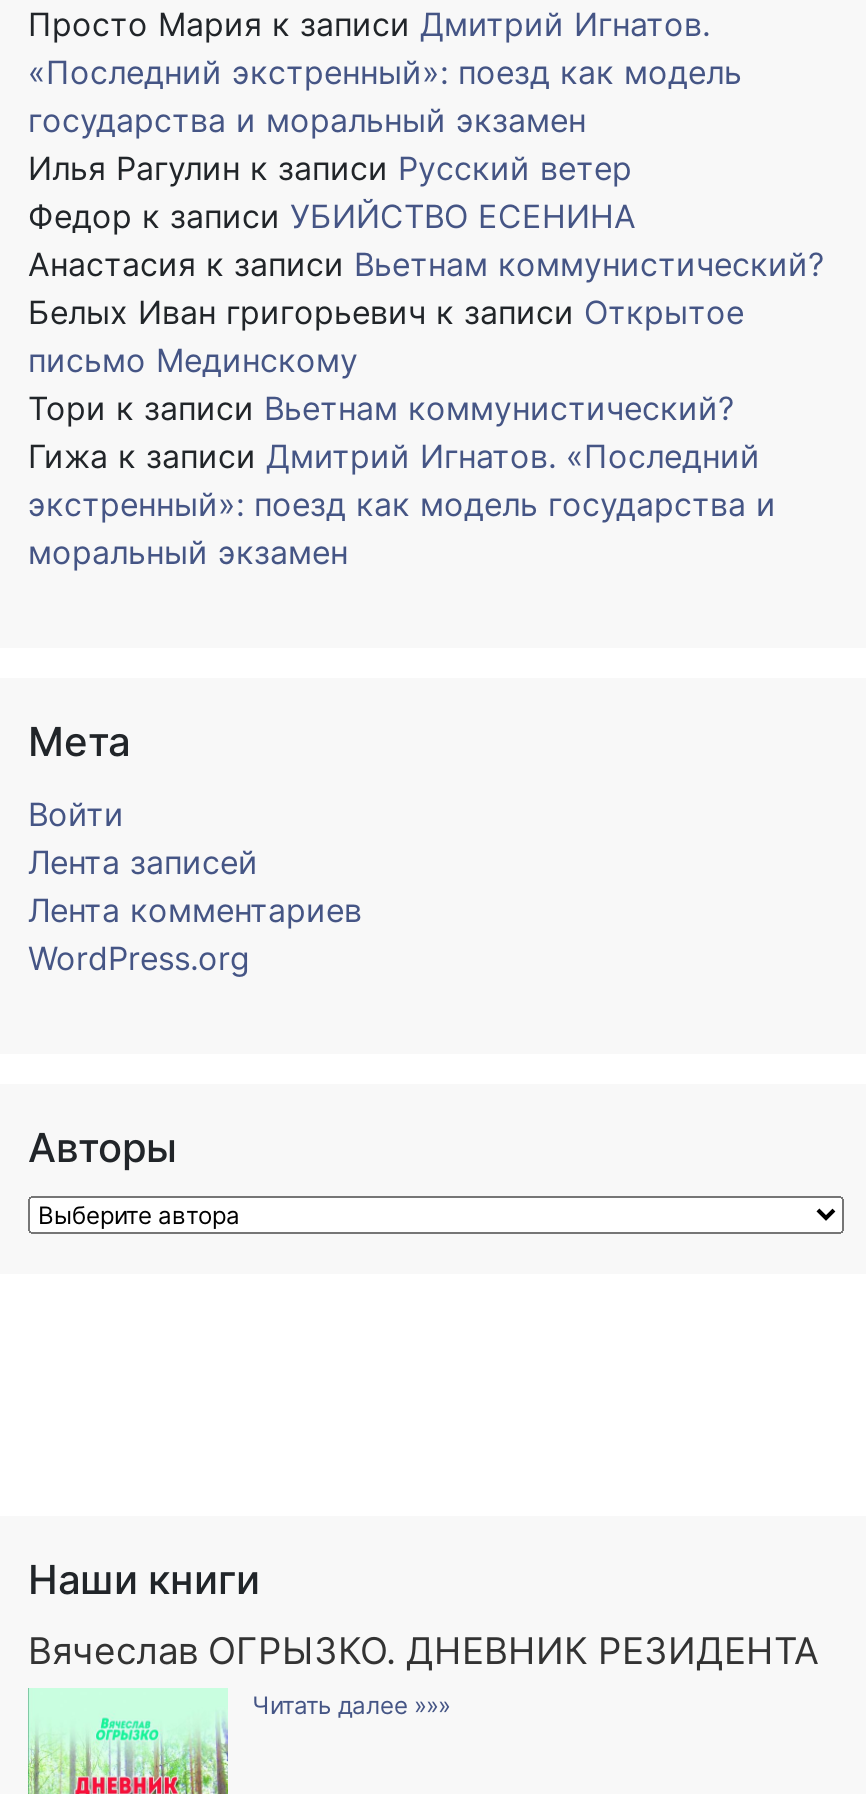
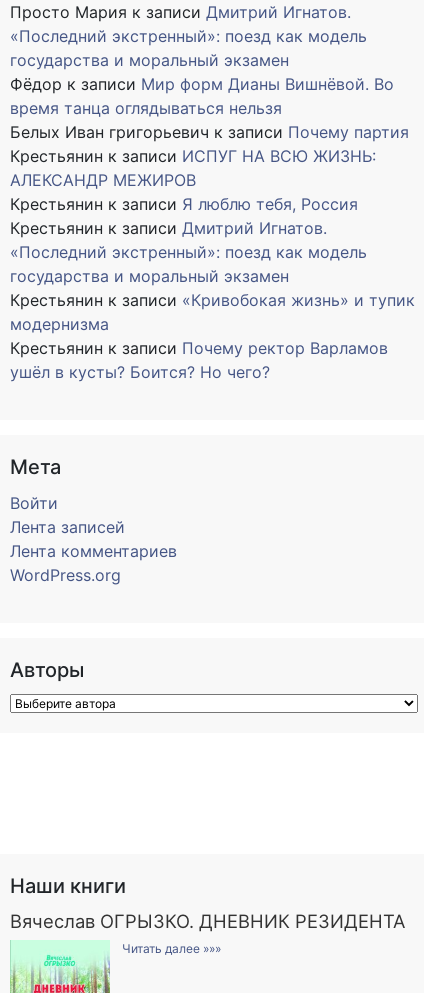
- Илья Рагулин к записи Русский ветер
- Федор к записи УБИЙСТВО ЕСЕНИНА
- Анастасия к записи Вьетнам коммунистический?
- Белых Иван григорьевич к записи Открытое
- письмо Мединскому
- Тори к записи Вьетнам коммунистический?
- Гижа к записи Дмитрий Игнатов. «Последний
- экстренный»: поезд как модель государства и
- моральный экзамен
+ Фёдор к записи Мир форм Дианы Вишнёвой. Во
+ время танца оглядываться нельзя
+ Белых Иван григорьевич к записи Почему партия
+ Крестьянин к записи ИСПУГ НА ВСЮ ЖИЗНЬ:
+ АЛЕКСАНДР МЕЖИРОВ
+ Крестьянин к записи Я люблю тебя, Россия
+ Крестьянин к записи Дмитрий Игнатов.
+ «Последний экстренный»: поезд как модель
+ государства и моральный экзамен
+ Крестьянин к записи «Кривобокая жизнь» и тупик
+ модернизма
+ Крестьянин к записи Почему ректор Варламов
+ ушёл в кусты? Боится? Но чего?
